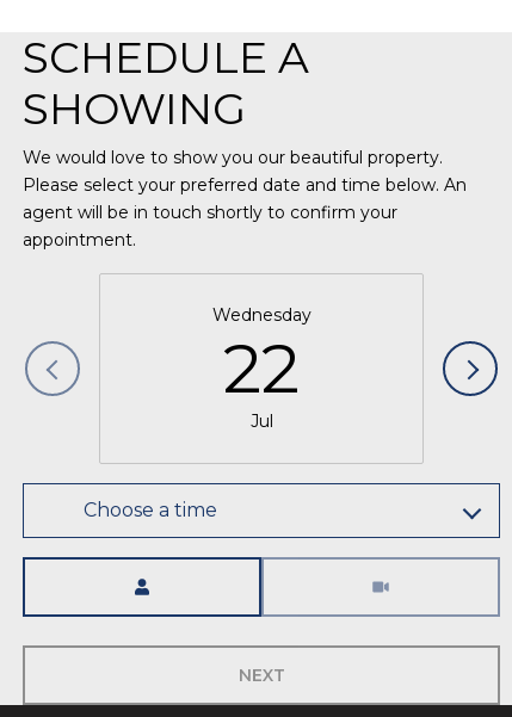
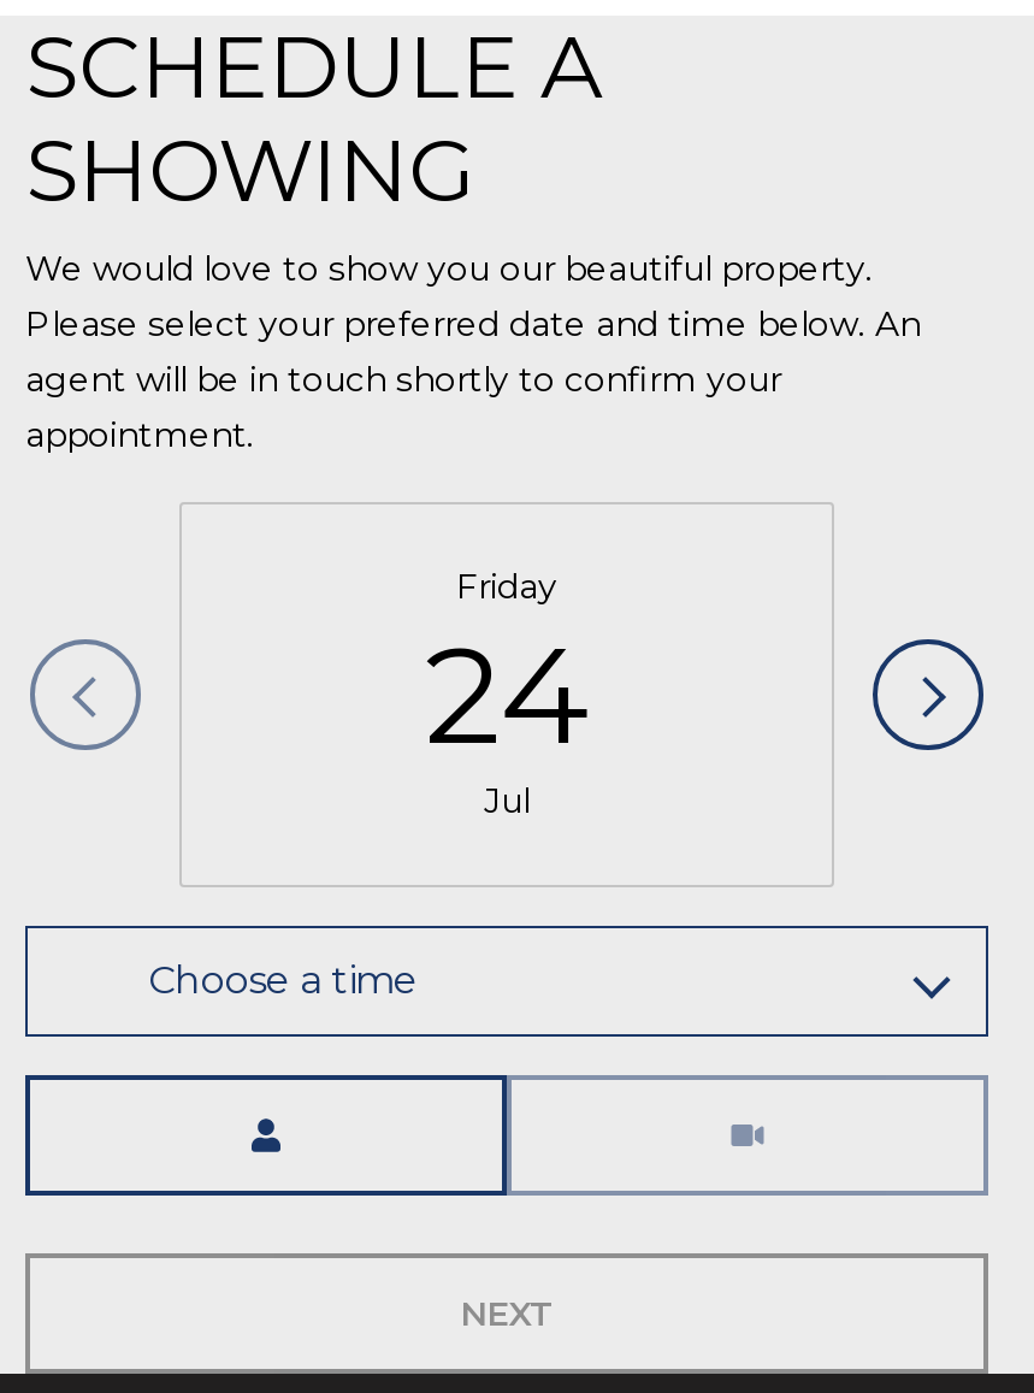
- Wednesday
- 22
+ Friday
+ 24
